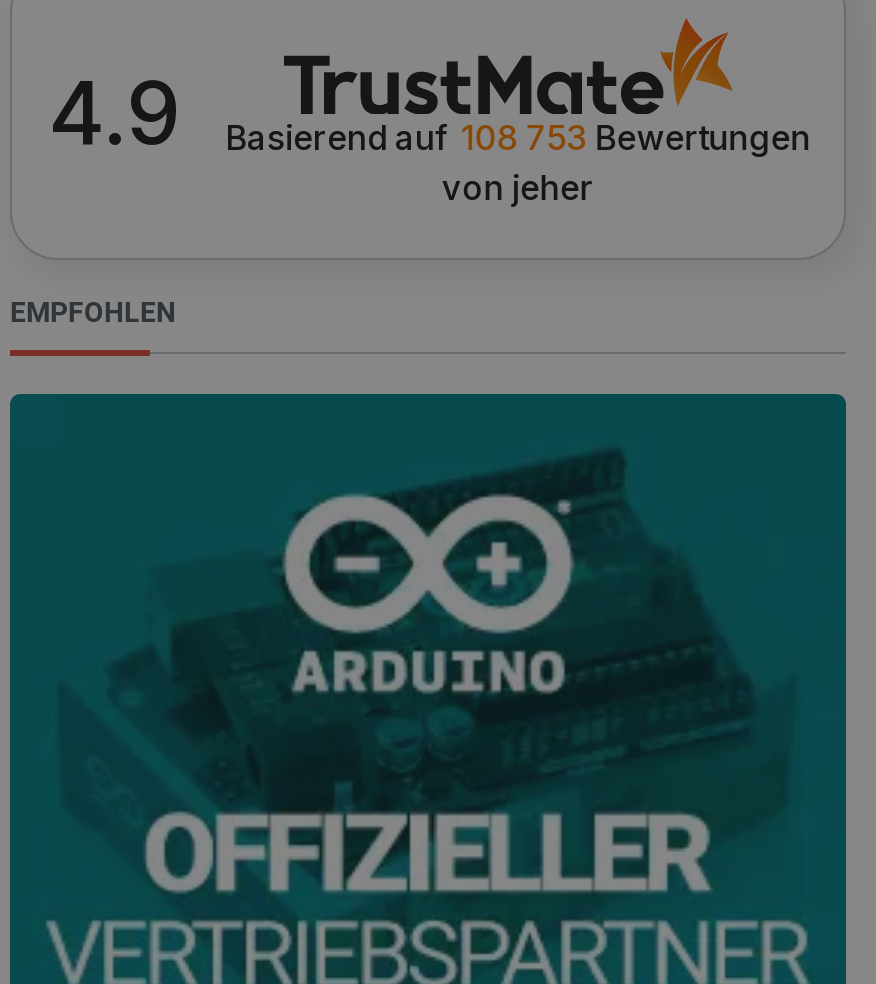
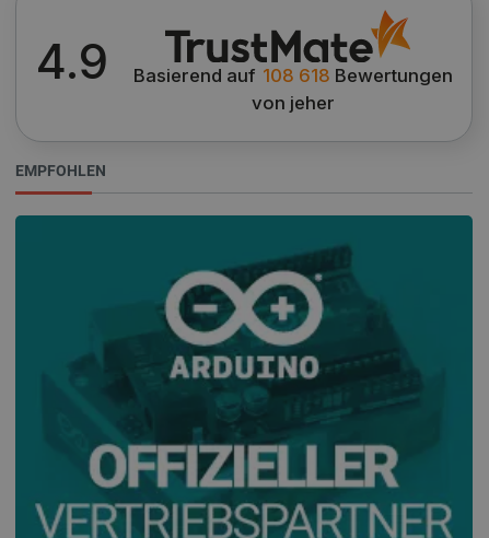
- Basierend auf 108 753 Bewertungen
+ Basierend auf 108 618 Bewertungen
